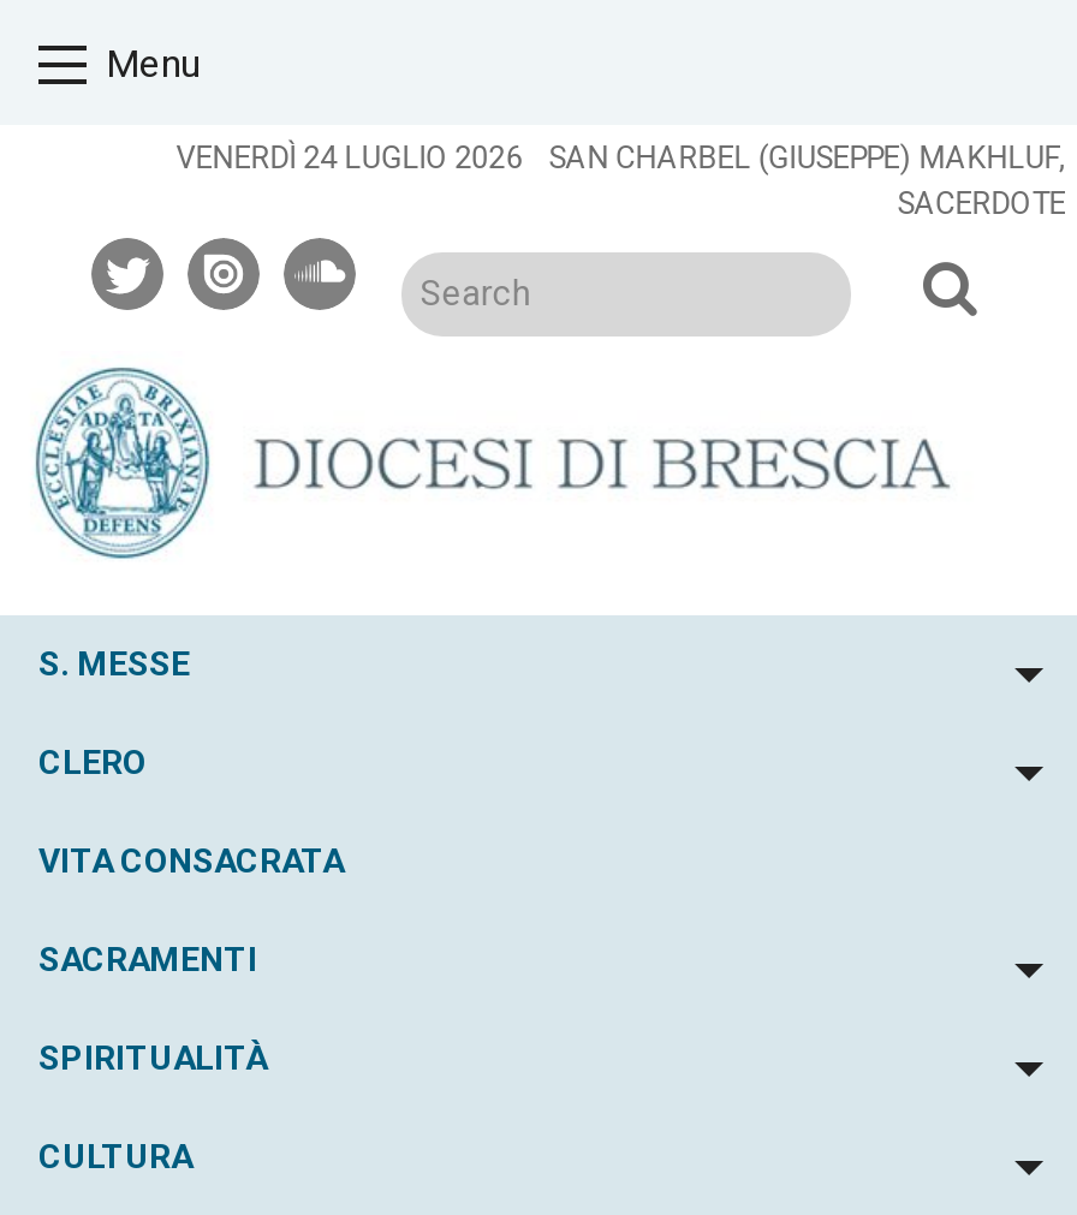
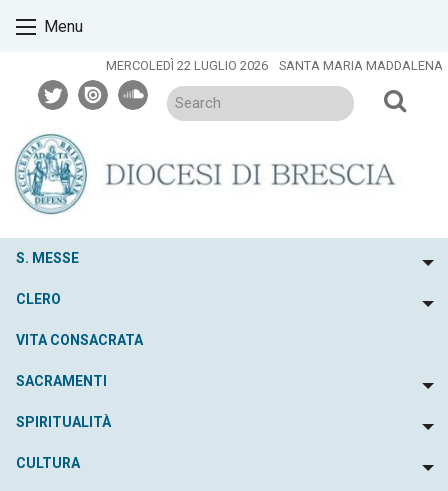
- VENERDÌ 24 LUGLIO 2026 SAN CHARBEL (GIUSEPPE) MAKHLUF,
- SACERDOTE
+ MERCOLEDÌ 22 LUGLIO 2026 SANTA MARIA MADDALENA
